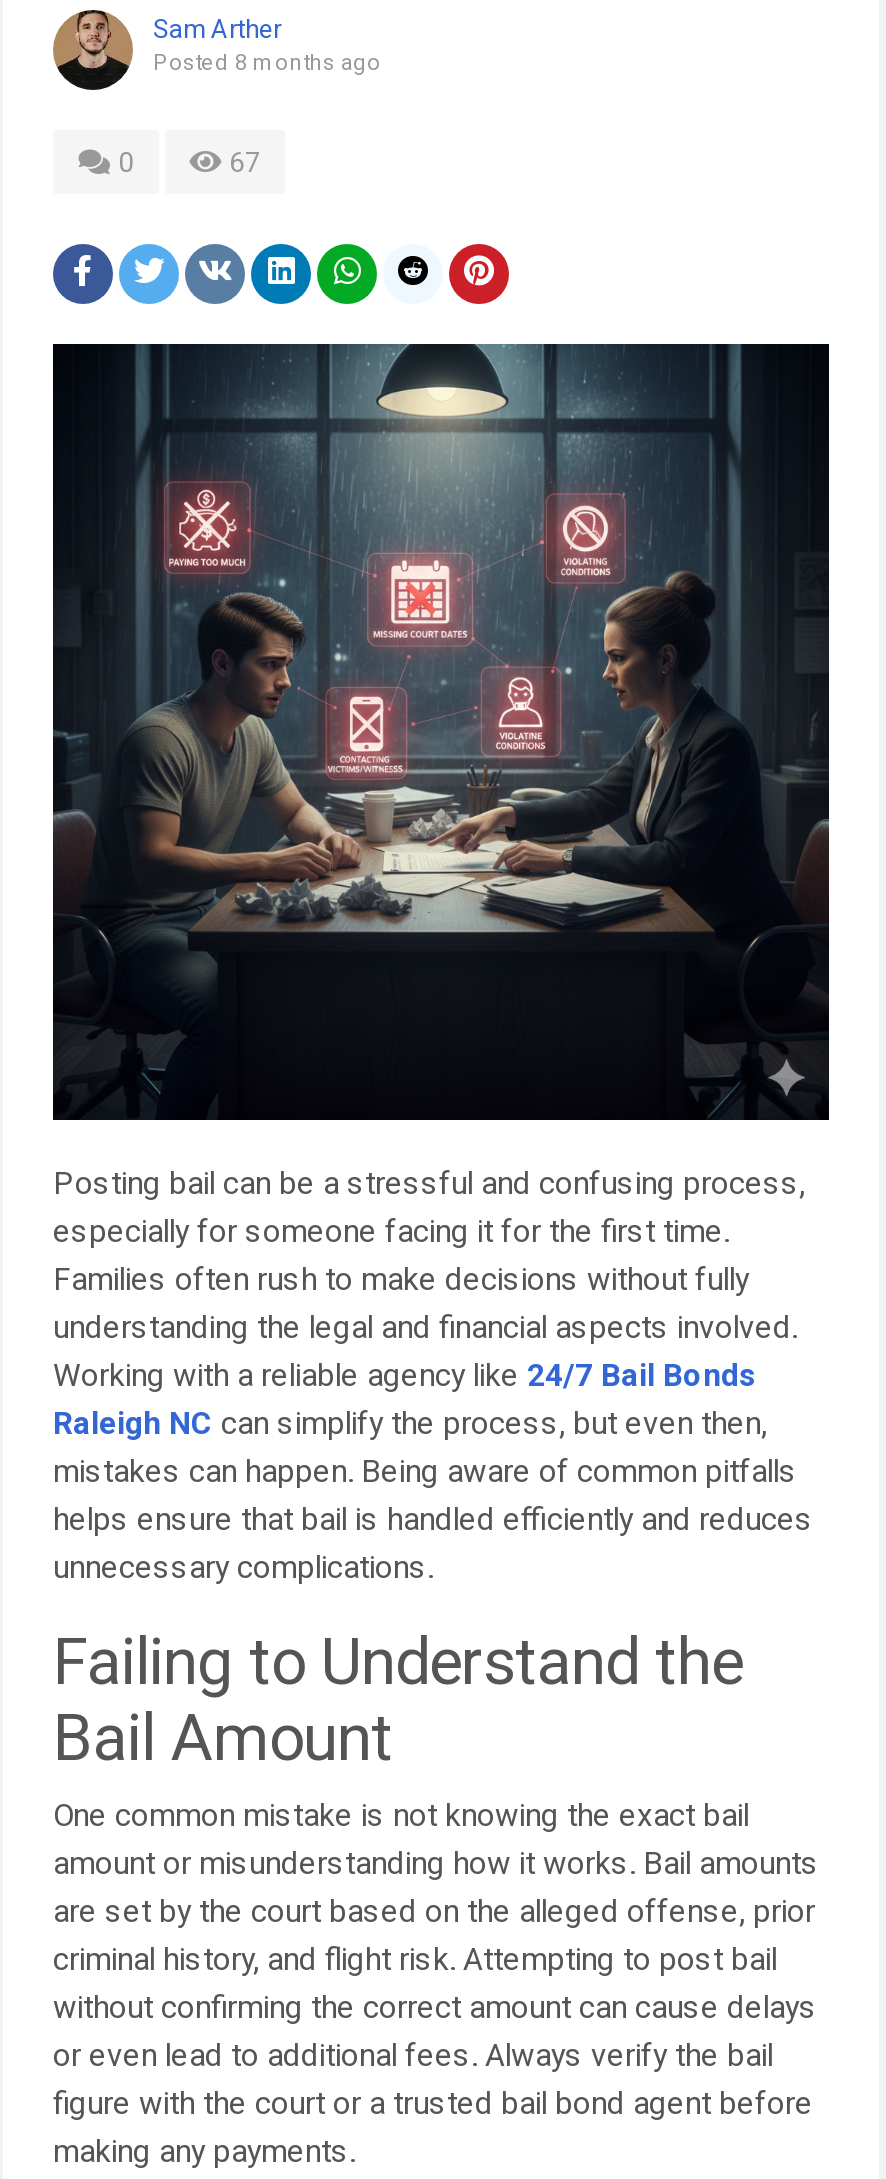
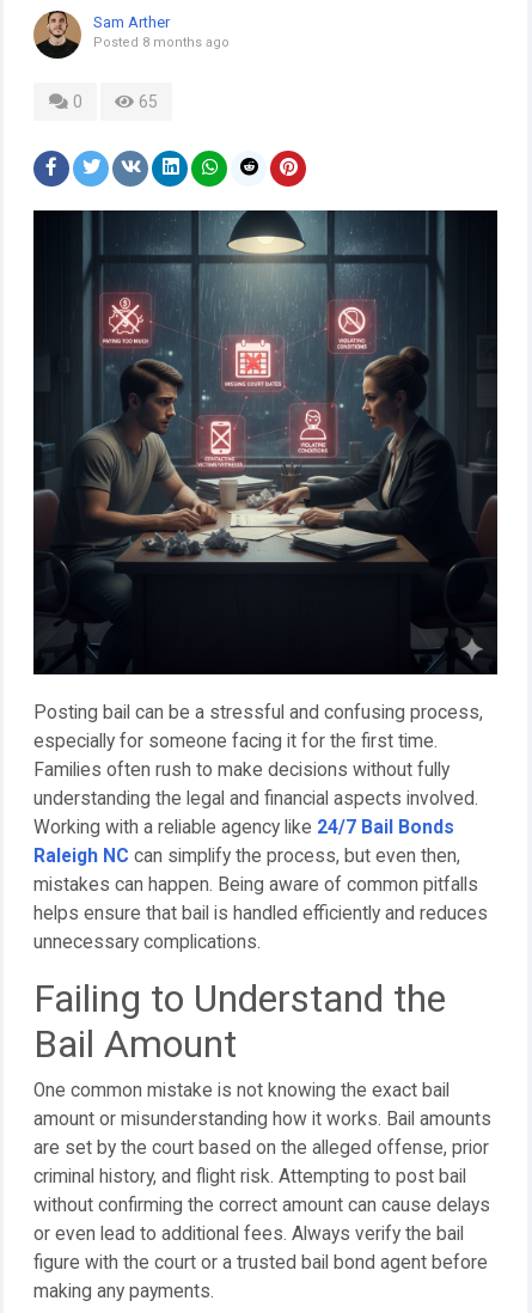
- 67
+ 65
